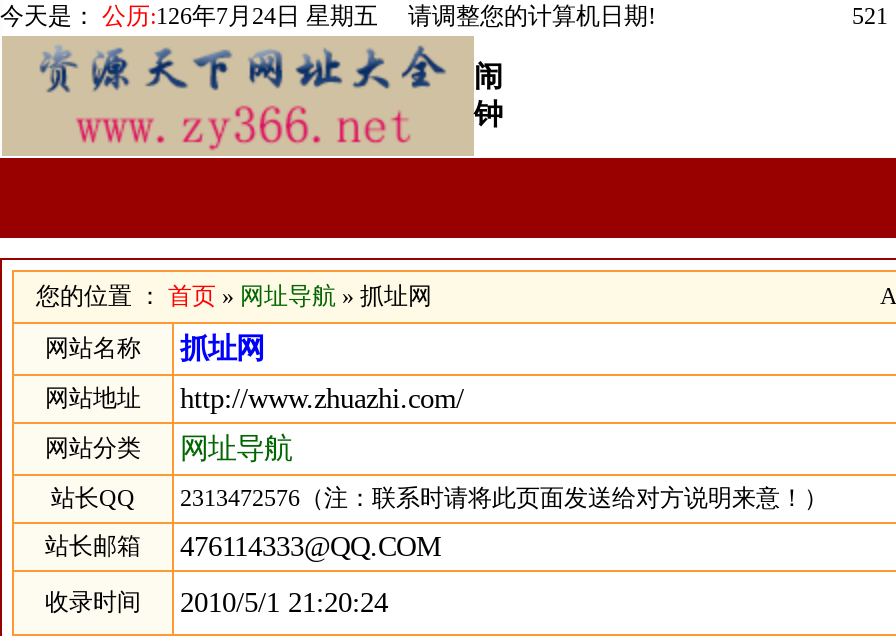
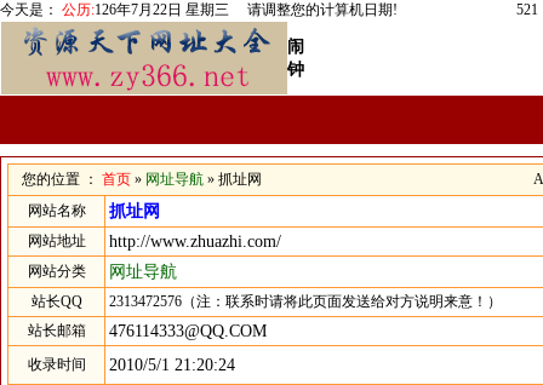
- 今天是：公历:126年7月24日 星期五 请调整您的计算机日期!
+ 今天是：公历:126年7月22日 星期三 请调整您的计算机日期!
